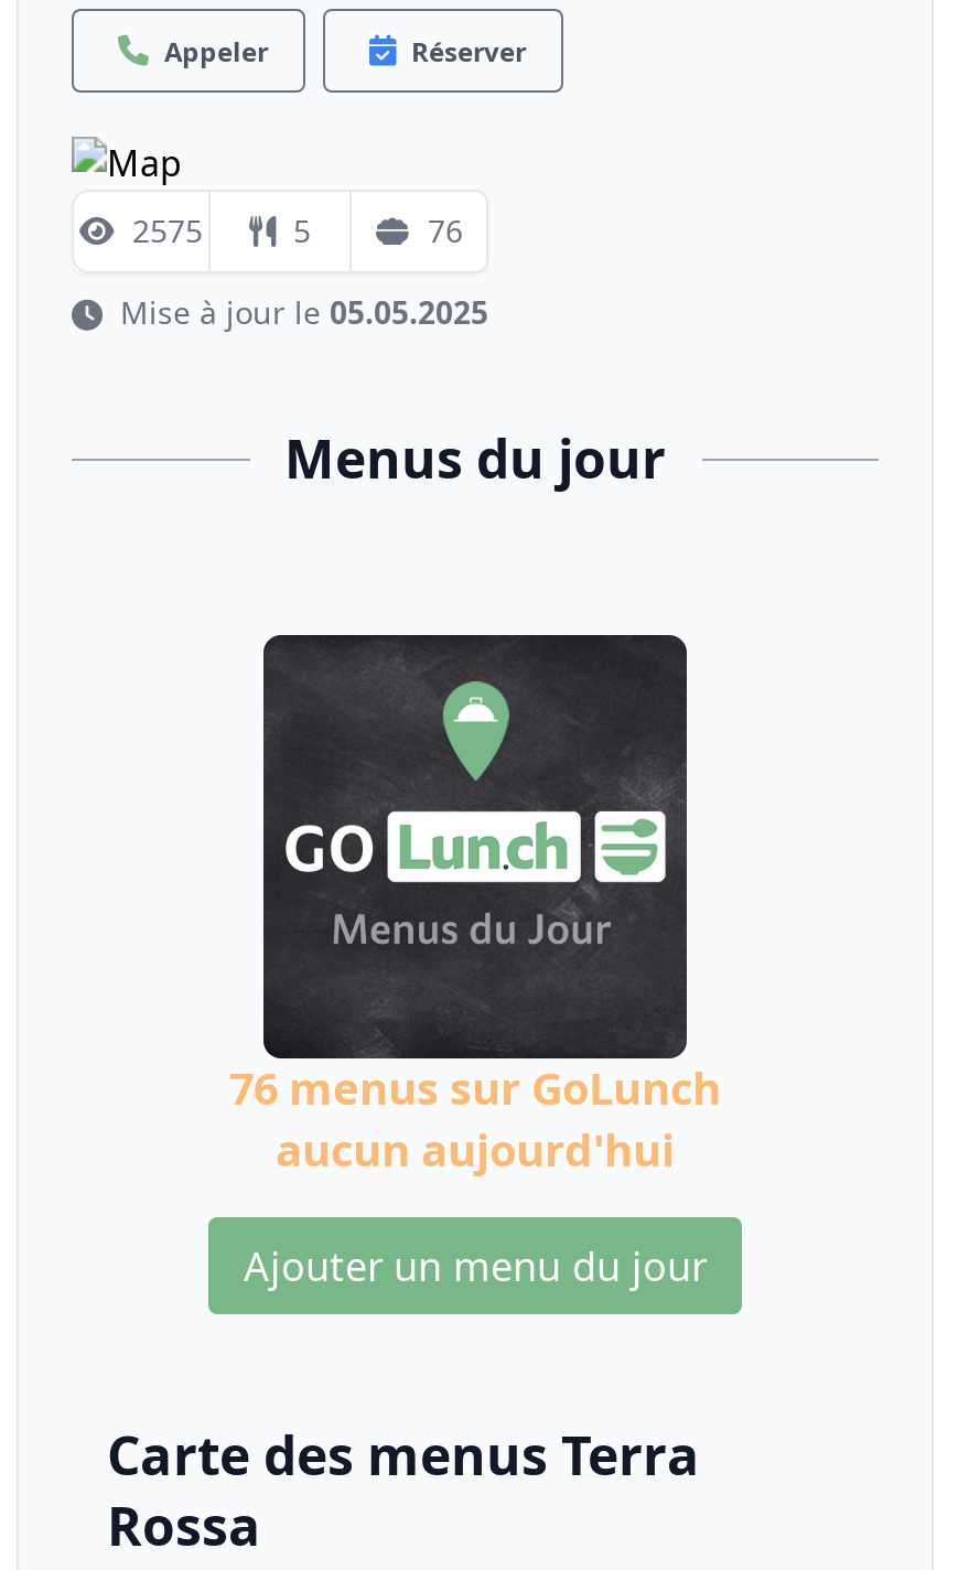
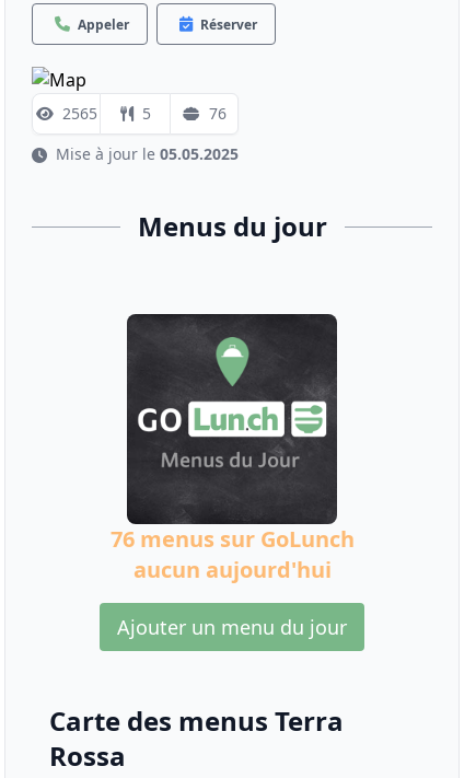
- 2575
+ 2565
